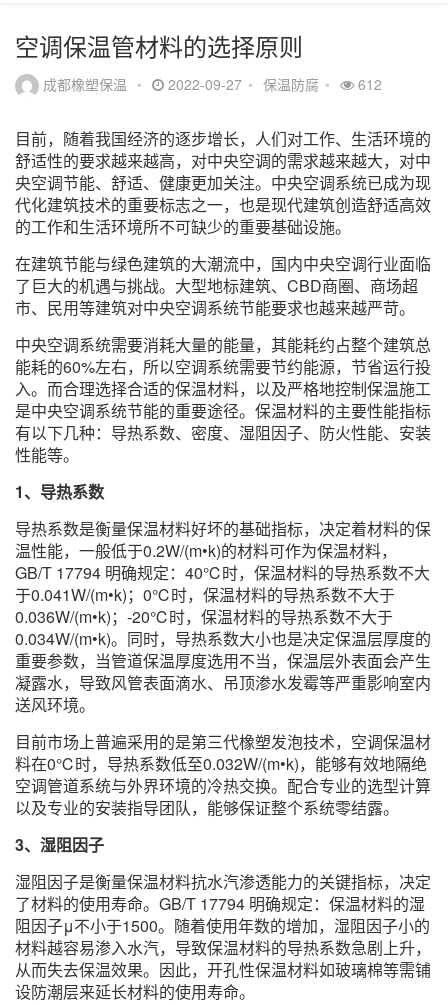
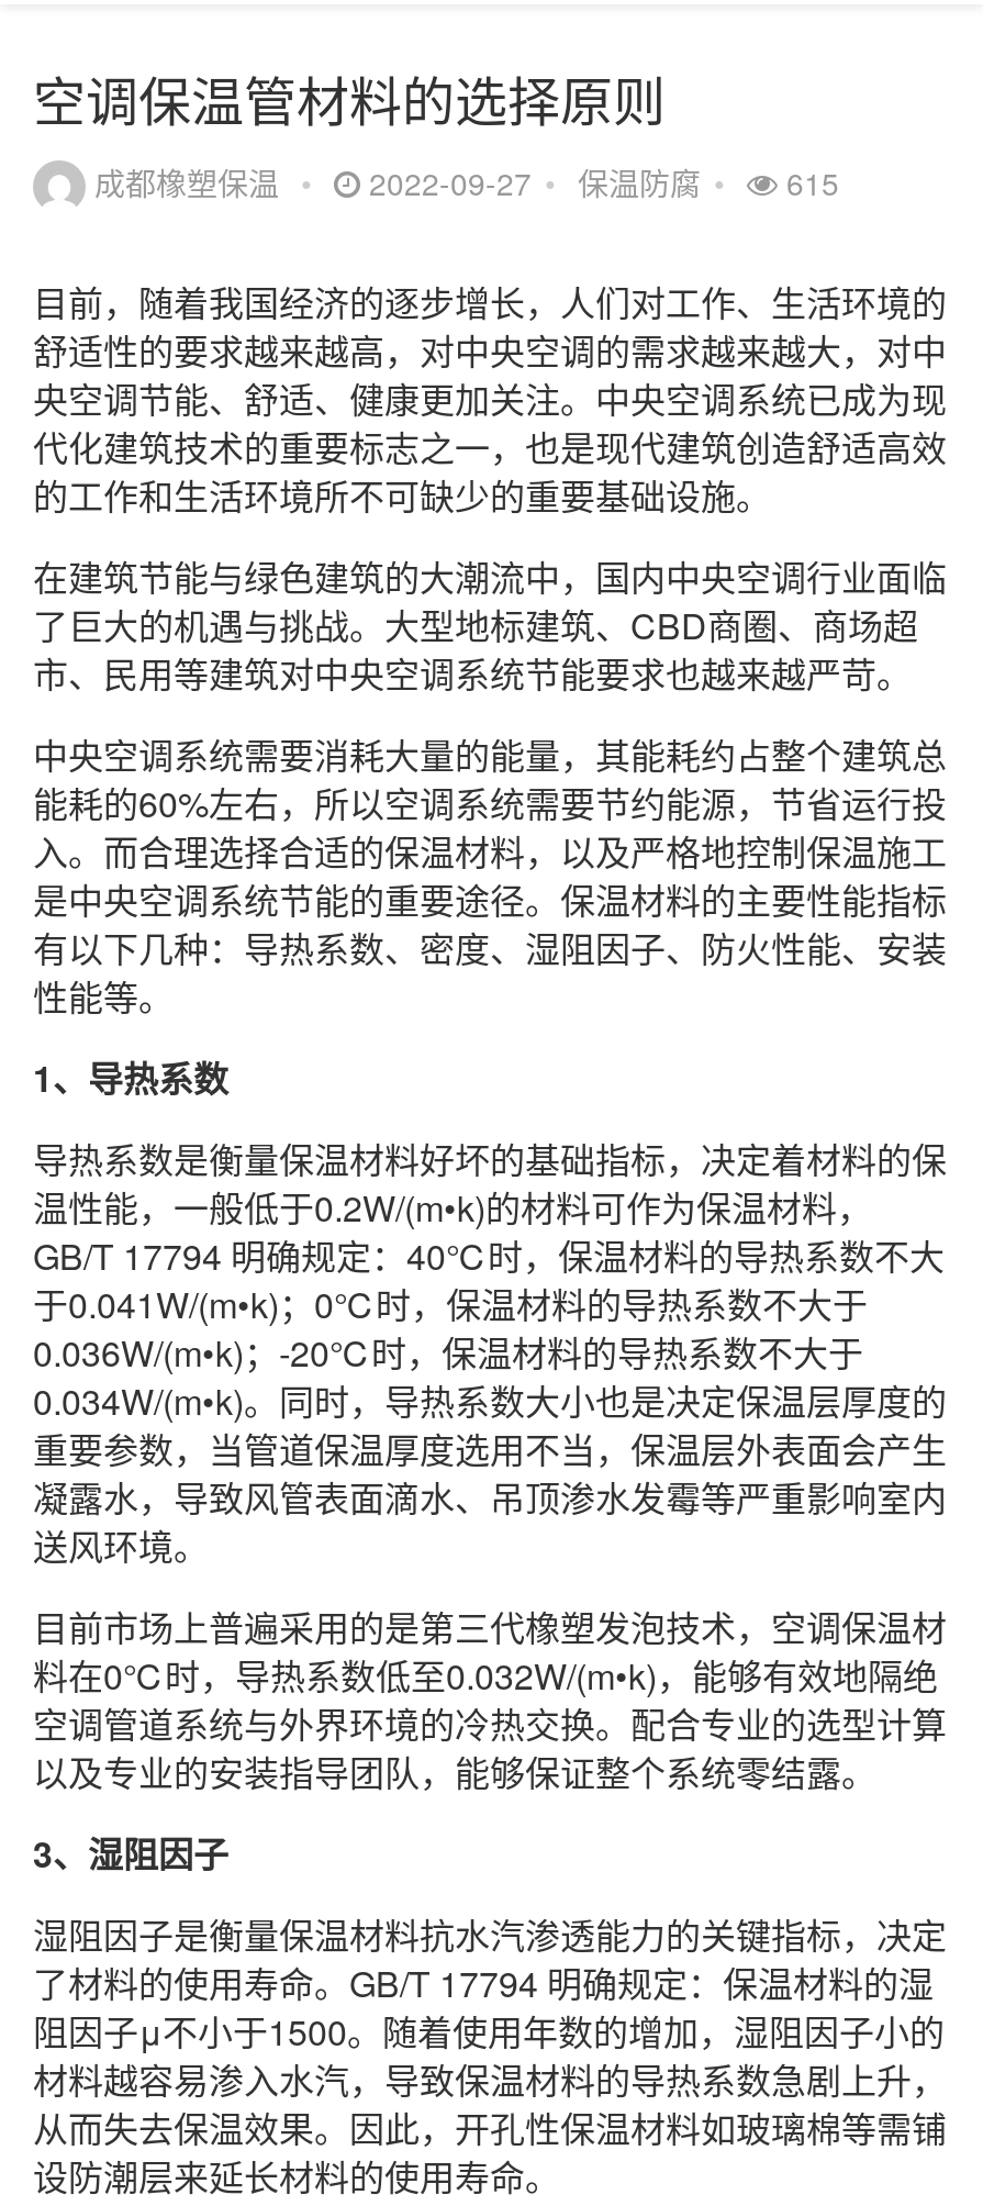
- 成都橡塑保温 • 2022-09-27 • 保温防腐 • 612
+ 成都橡塑保温 • 2022-09-27 • 保温防腐 • 615
